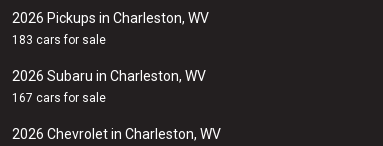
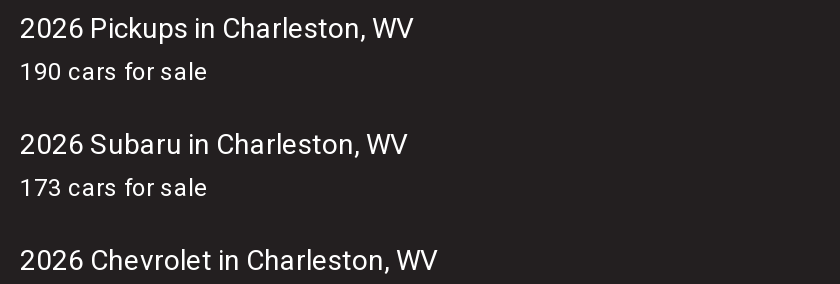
- 183 cars for sale
+ 190 cars for sale

- 167 cars for sale
+ 173 cars for sale
